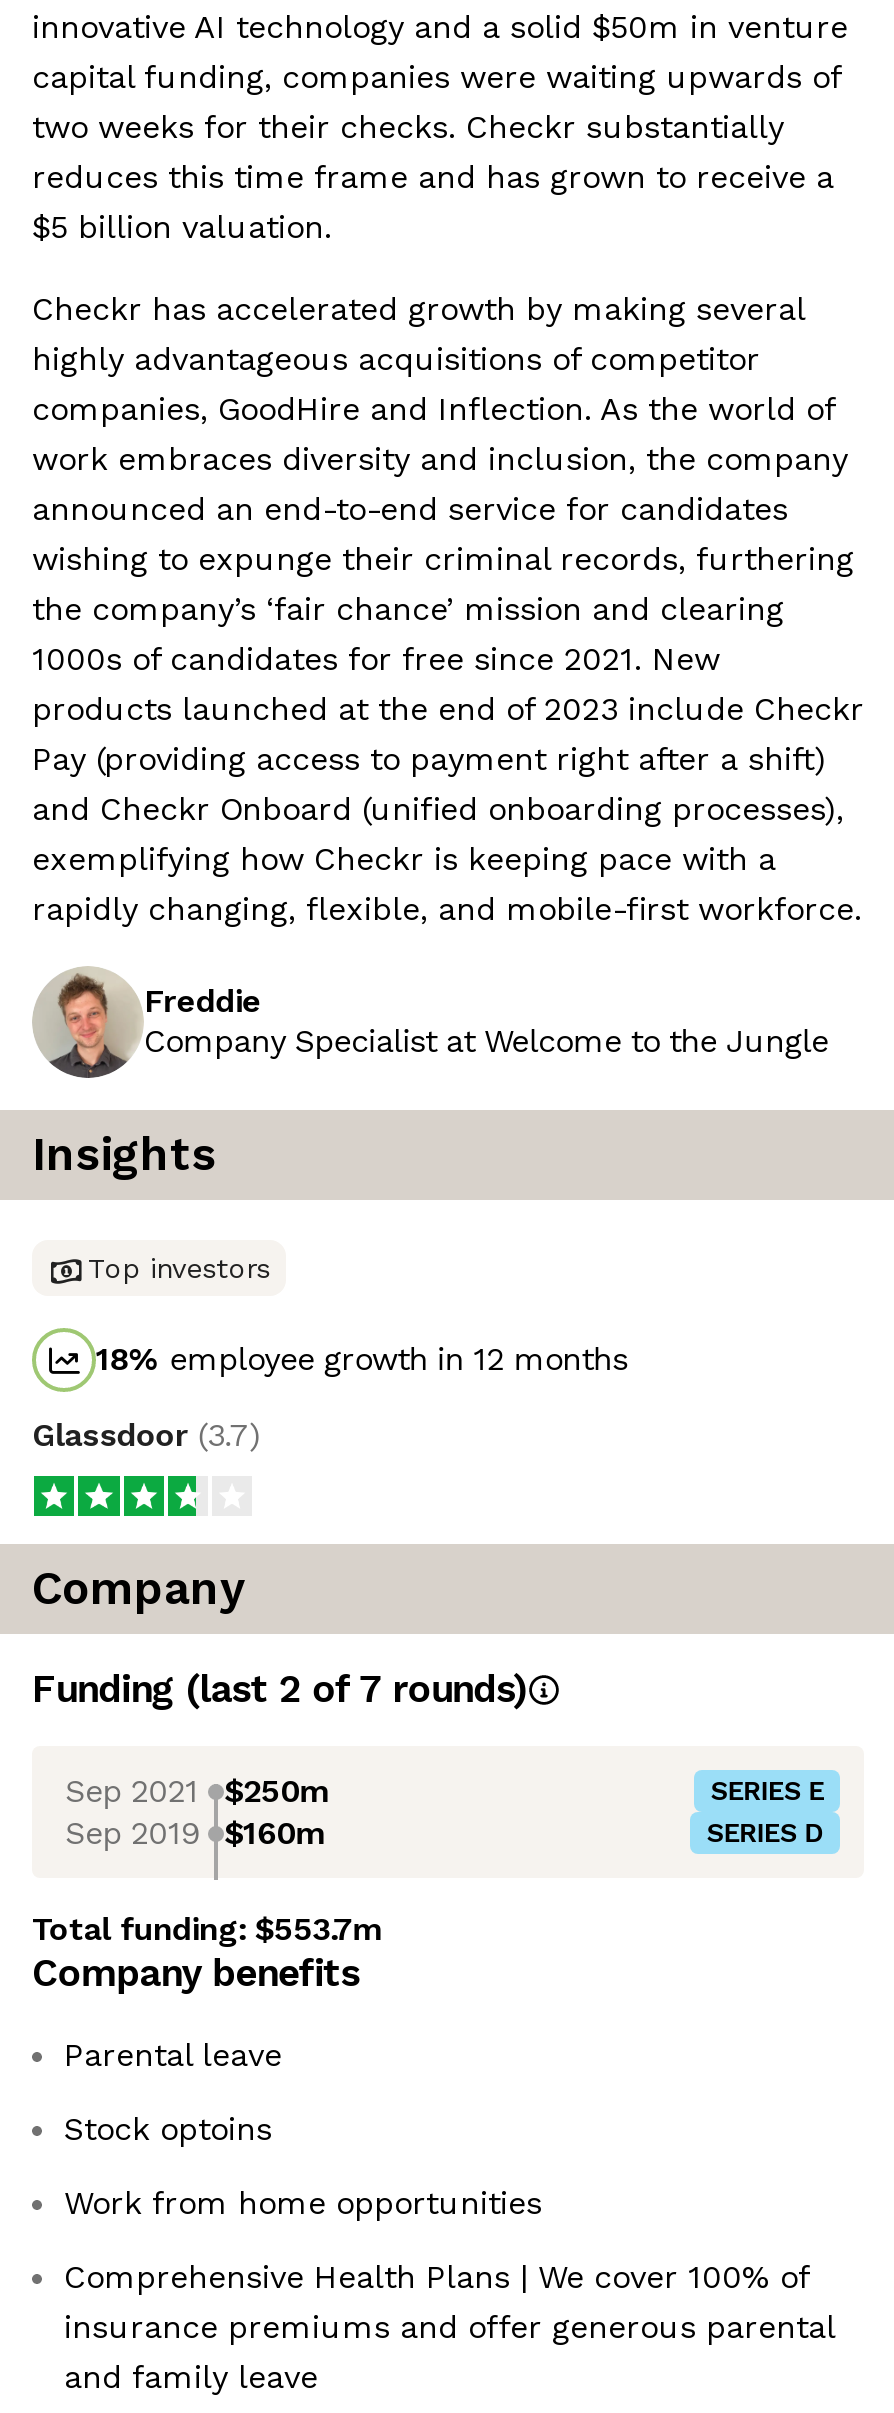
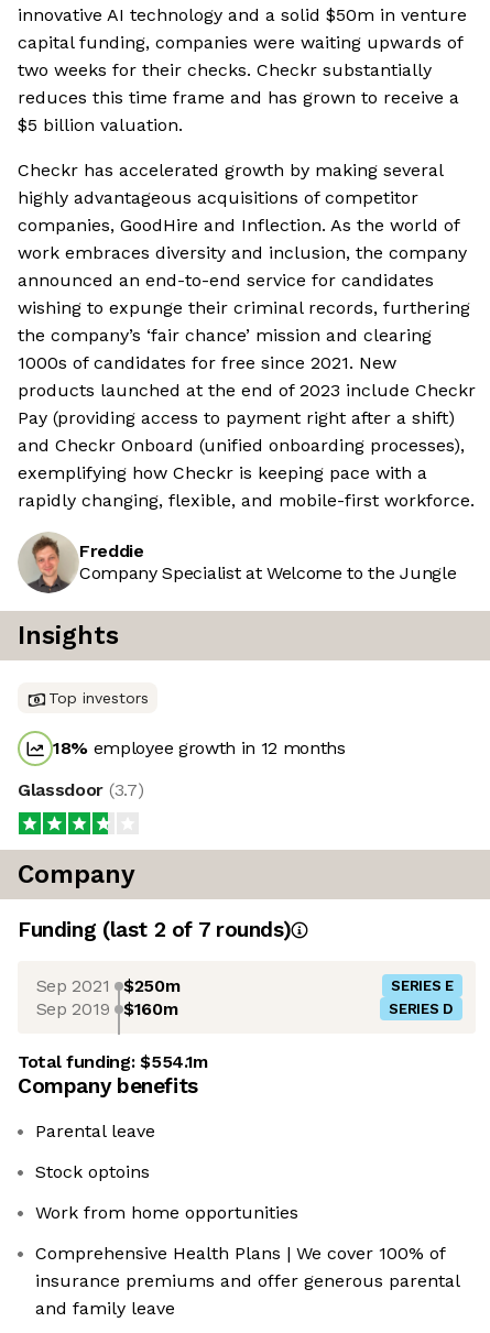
- Total funding: $553.7m
+ Total funding: $554.1m
